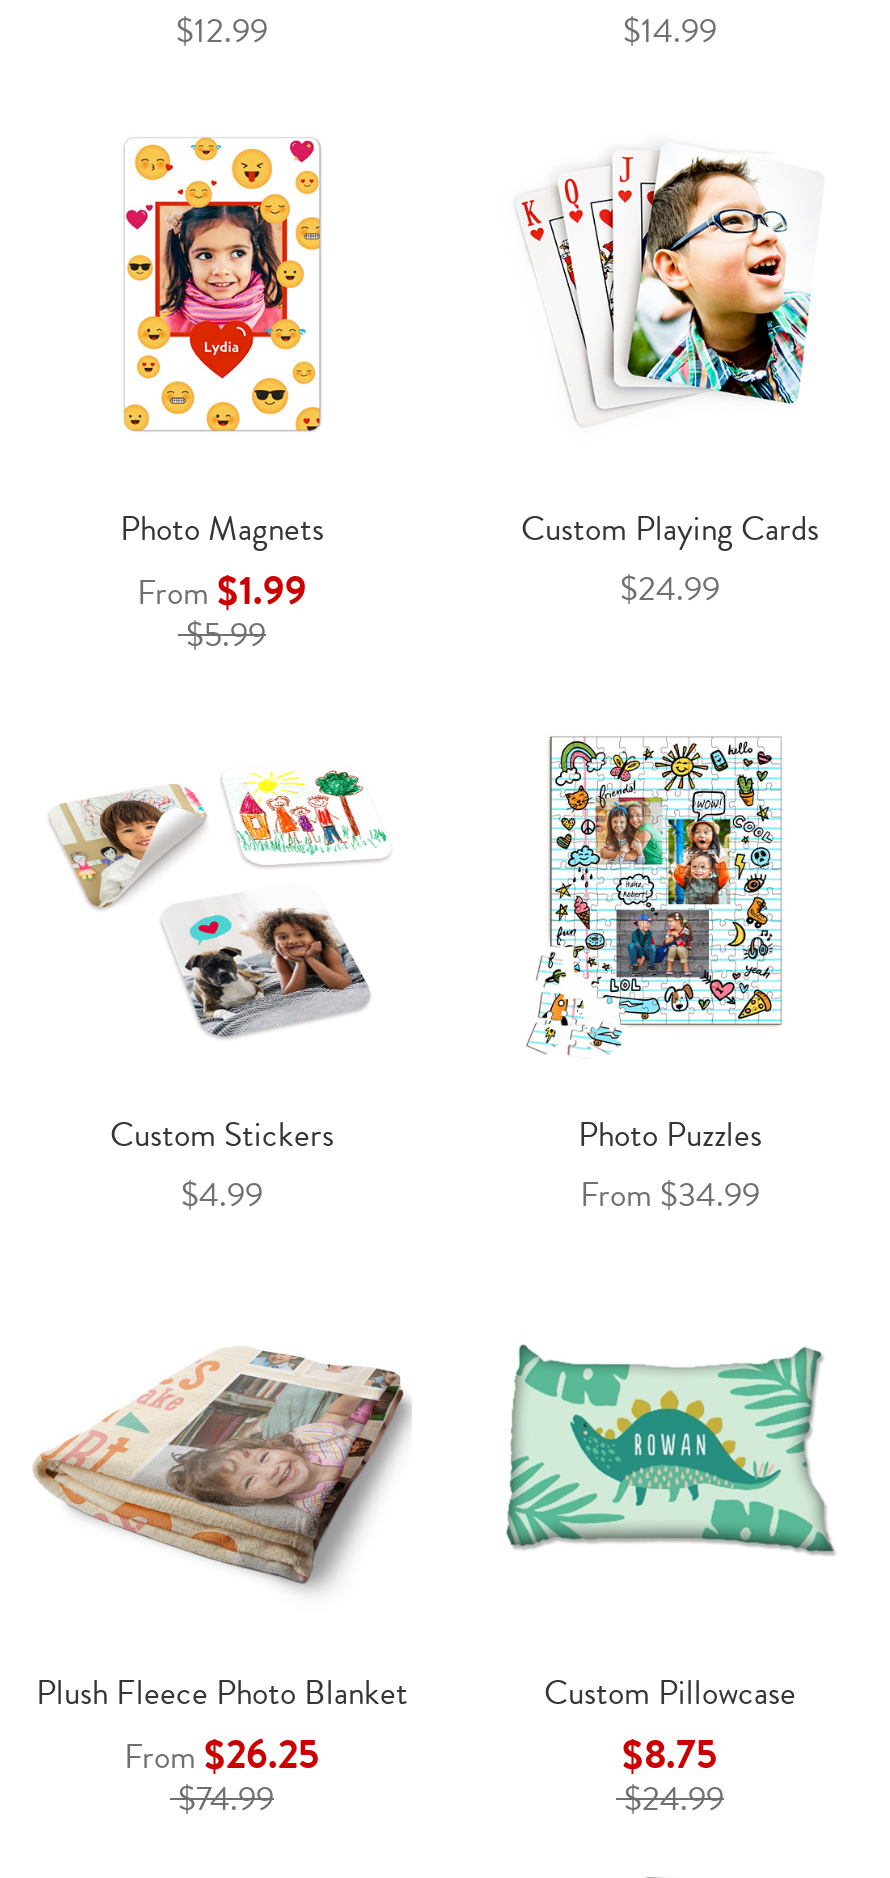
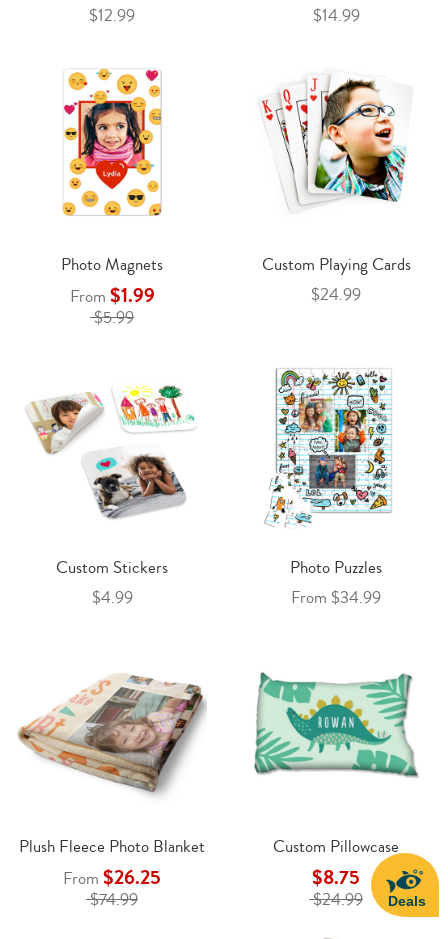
+ [image]
+ Deals
